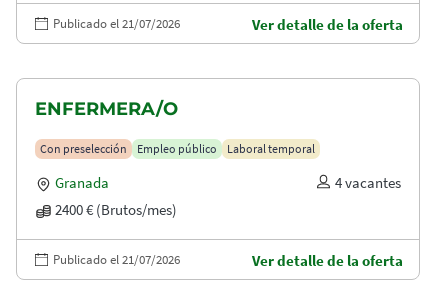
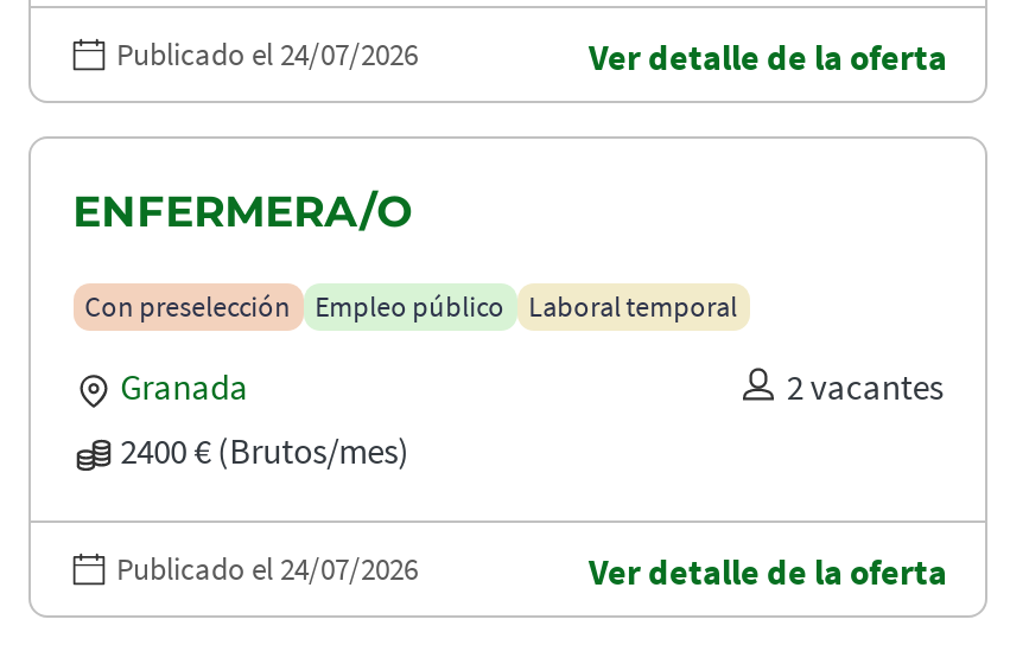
- Publicado el 21/07/2026
+ Publicado el 24/07/2026

- 4 vacantes
+ 2 vacantes

- Publicado el 21/07/2026
+ Publicado el 24/07/2026
